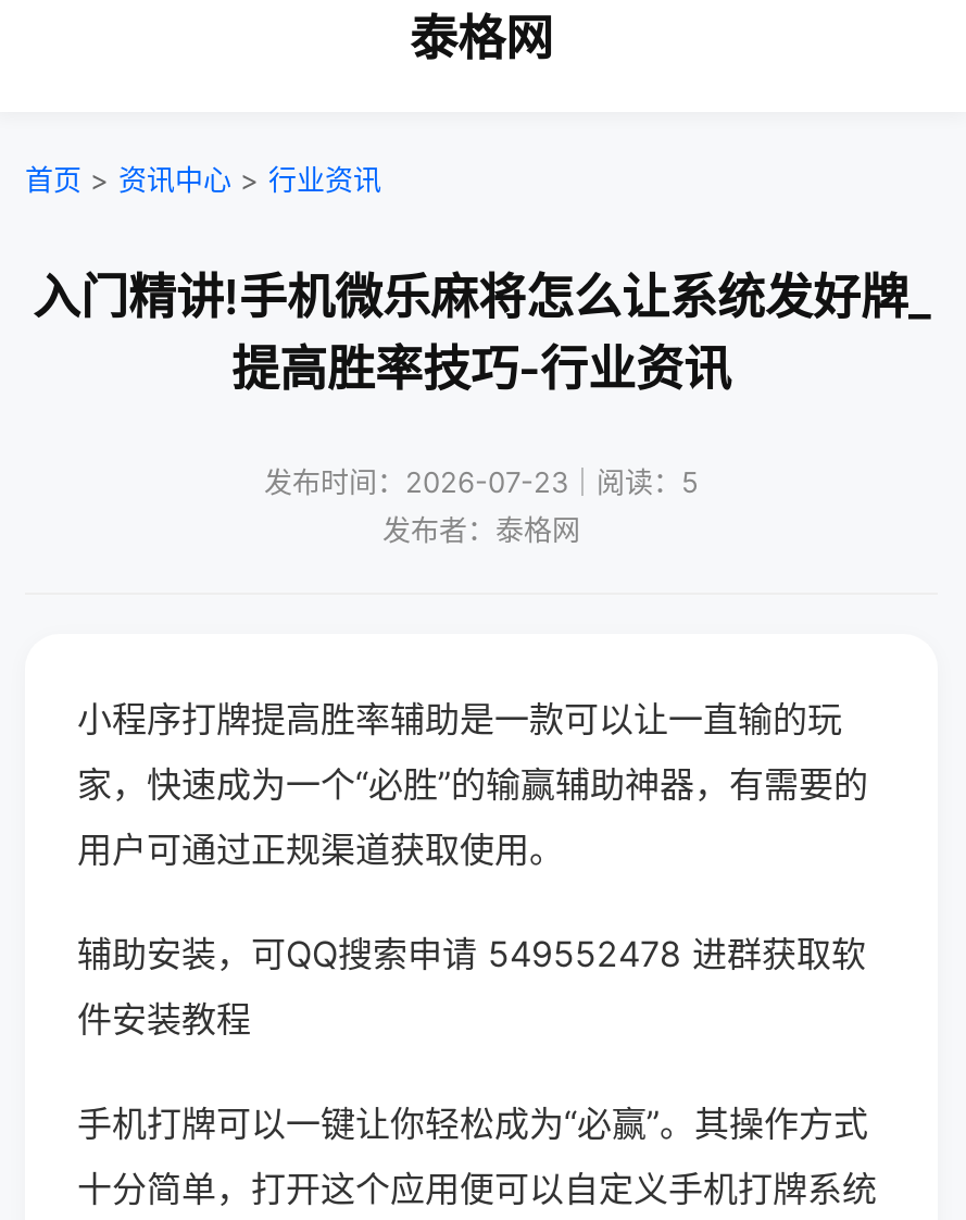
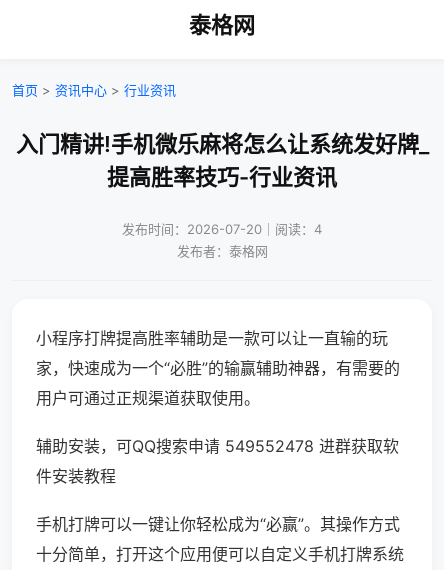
- 发布时间：2026-07-23｜阅读：5
+ 发布时间：2026-07-20｜阅读：4
